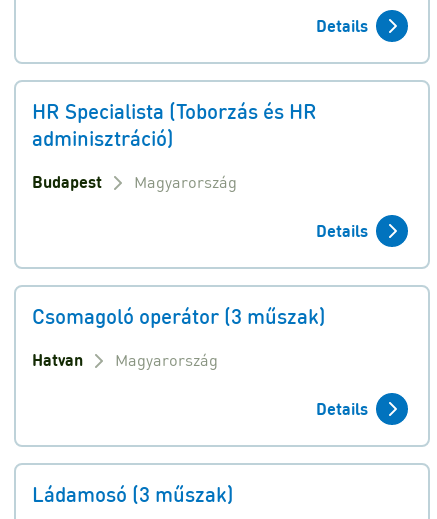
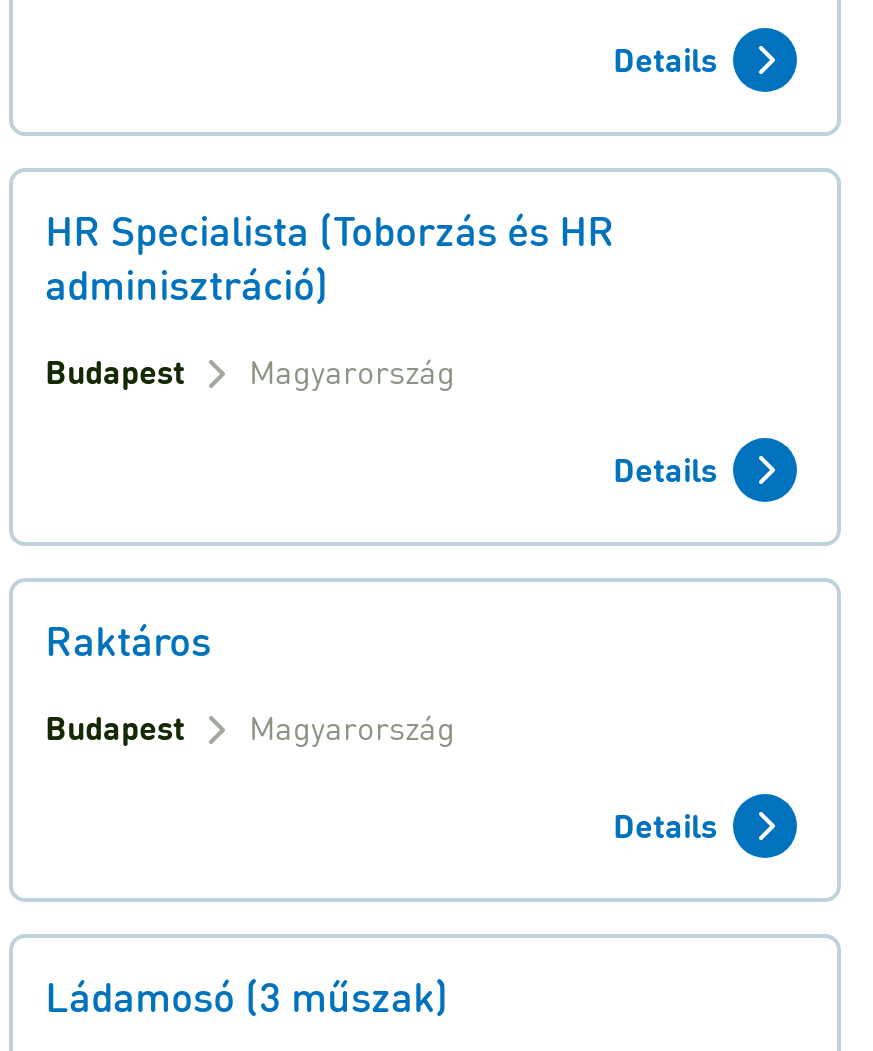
- Csomagoló operátor (3 műszak)
+ Raktáros

- Hatvan
+ Budapest
